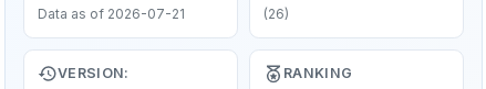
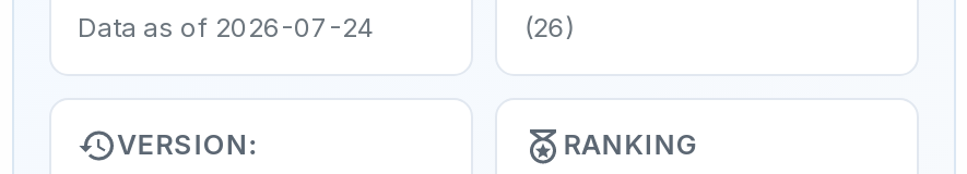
- Data as of 2026-07-21
+ Data as of 2026-07-24
